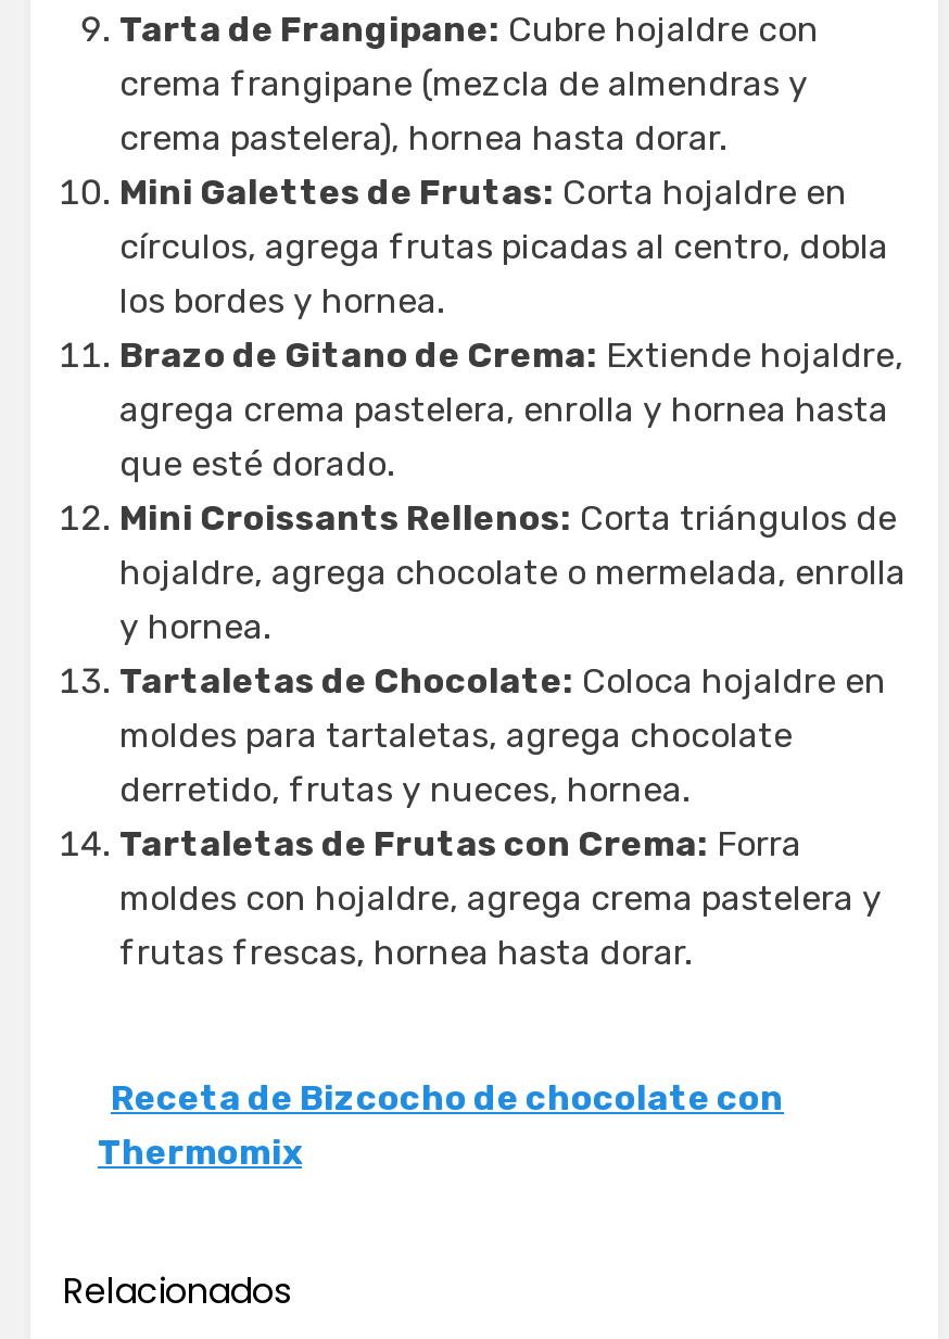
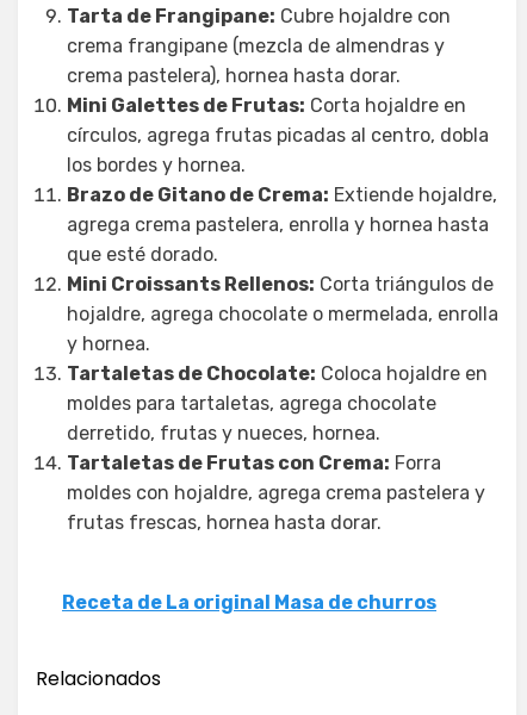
- Receta de Bizcocho de chocolate con
- Thermomix
+ Receta de La original Masa de churros
